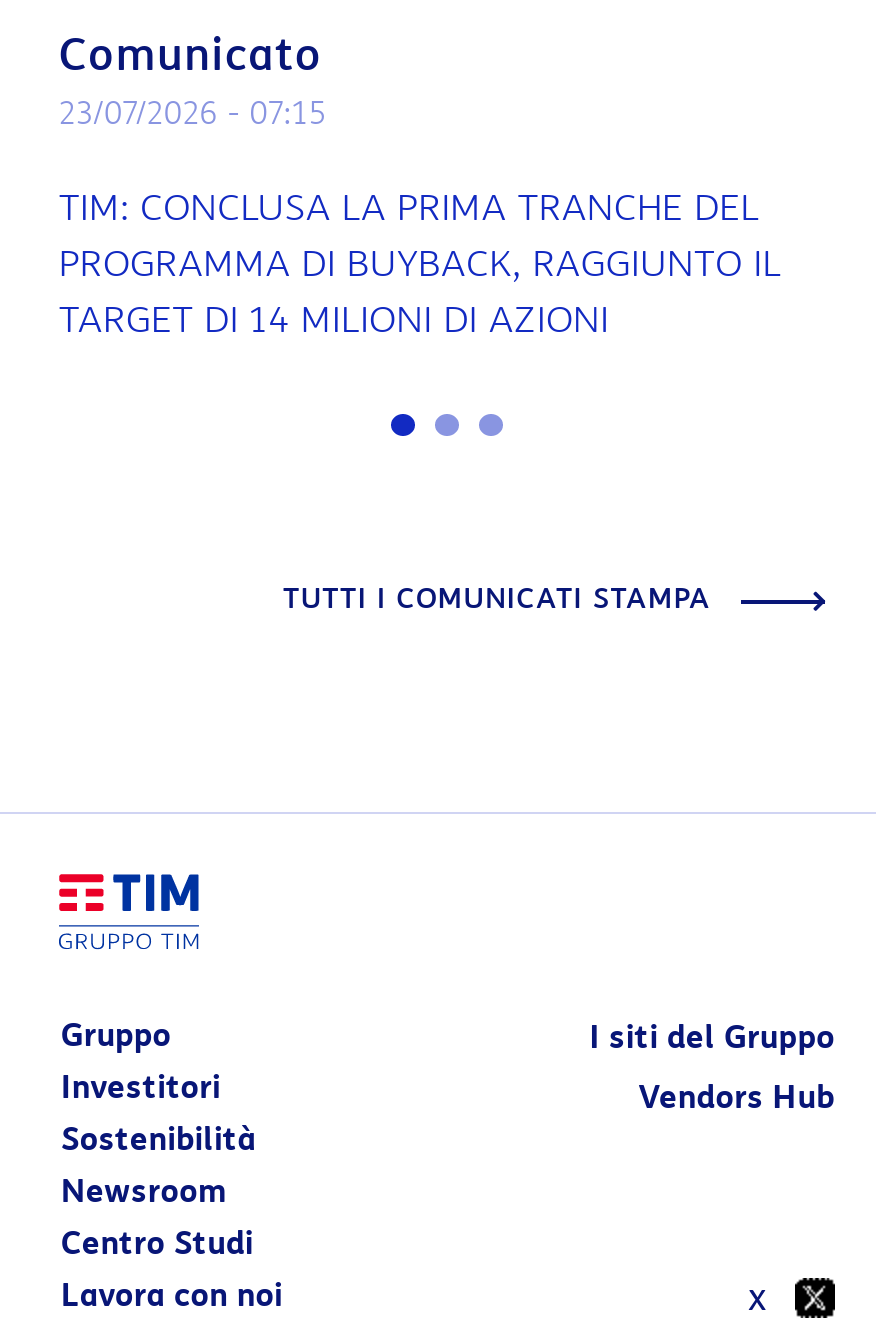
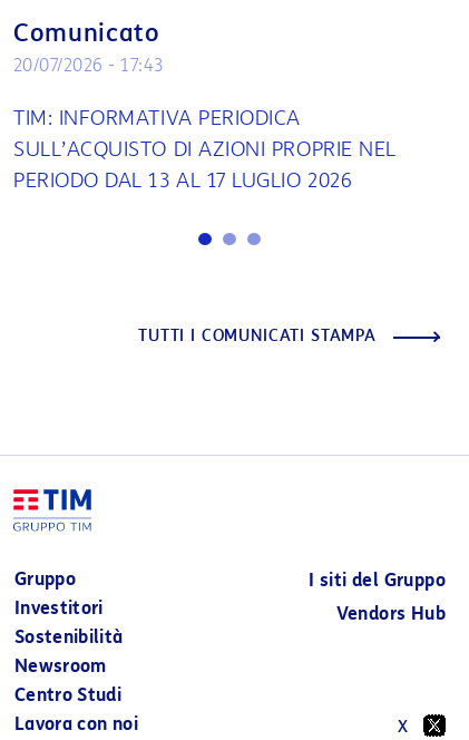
- 23/07/2026 - 07:15
+ 20/07/2026 - 17:43

- TIM: CONCLUSA LA PRIMA TRANCHE DEL
- PROGRAMMA DI BUYBACK, RAGGIUNTO IL
- TARGET DI 14 MILIONI DI AZIONI
+ TIM: INFORMATIVA PERIODICA
+ SULL’ACQUISTO DI AZIONI PROPRIE NEL
+ PERIODO DAL 13 AL 17 LUGLIO 2026
